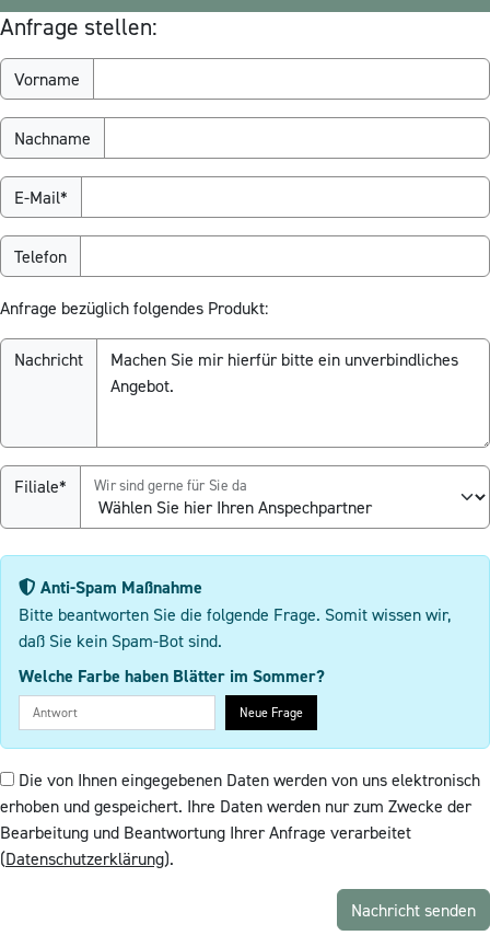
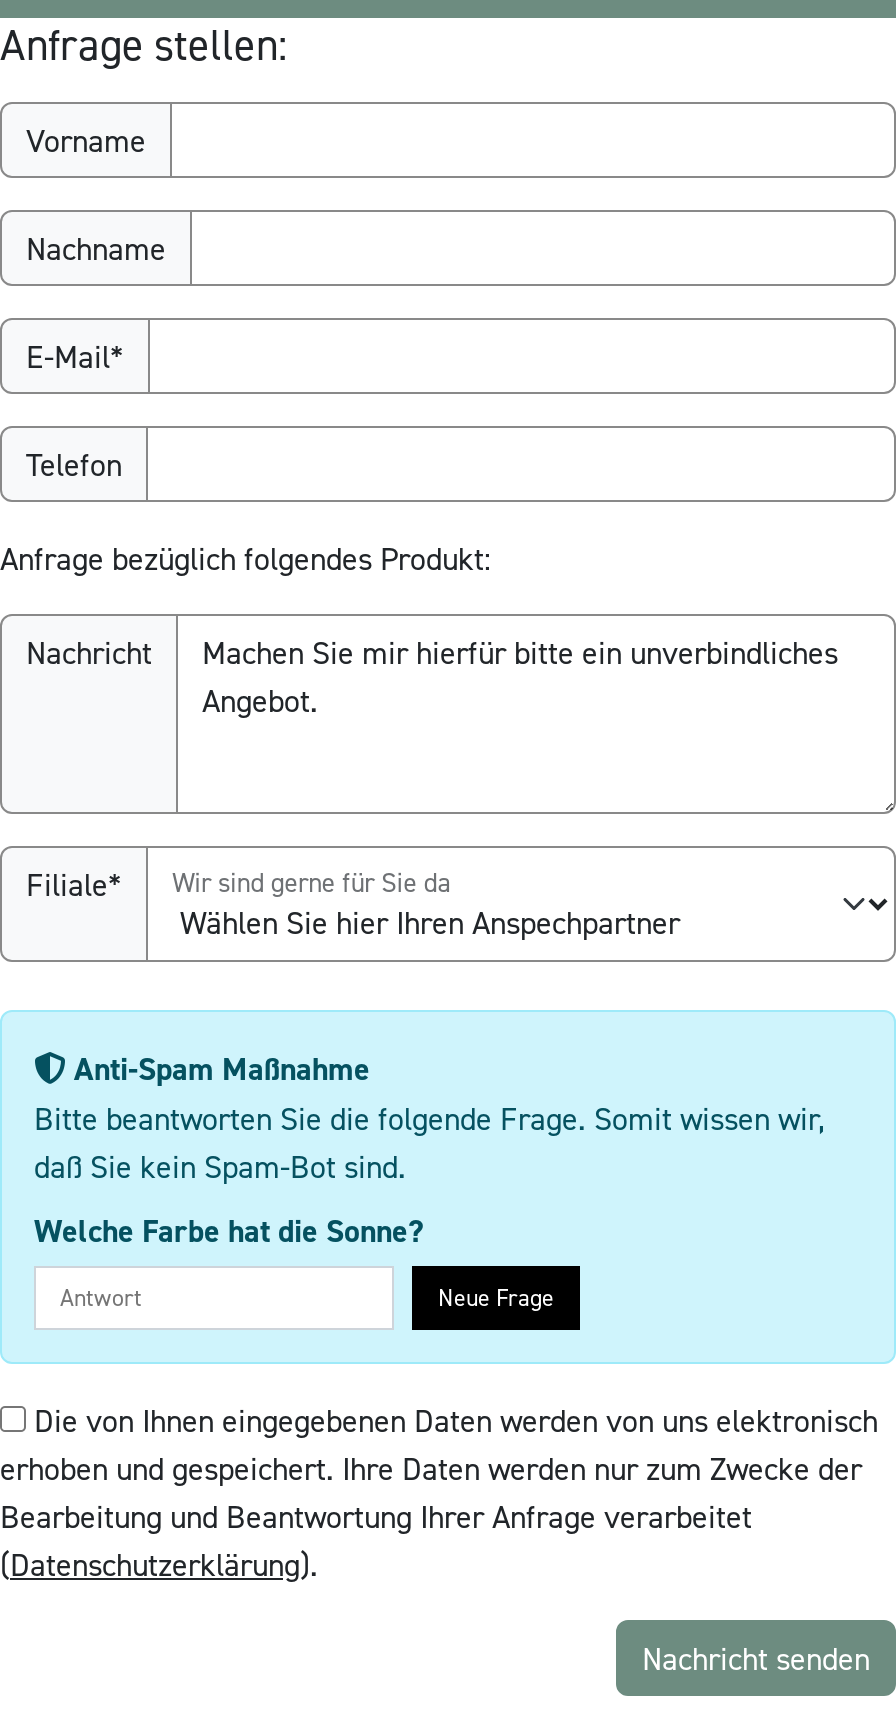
- Welche Farbe haben Blätter im Sommer?
+ Welche Farbe hat die Sonne?
